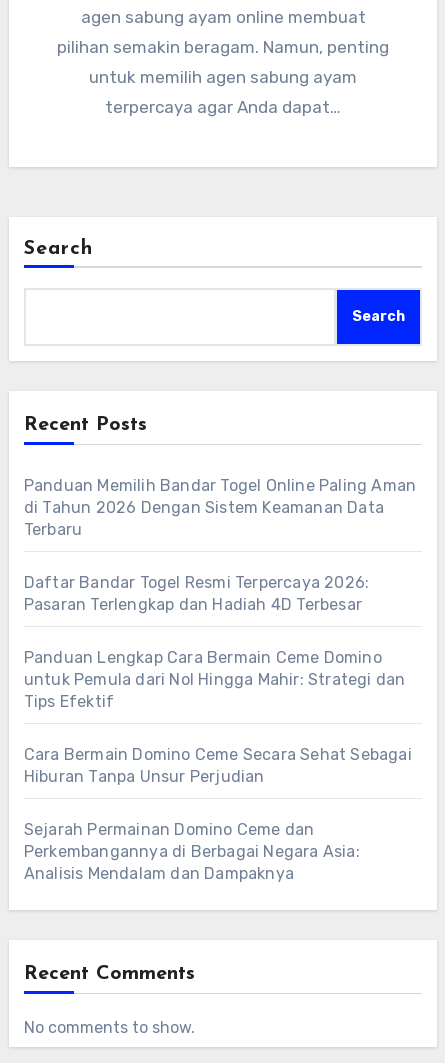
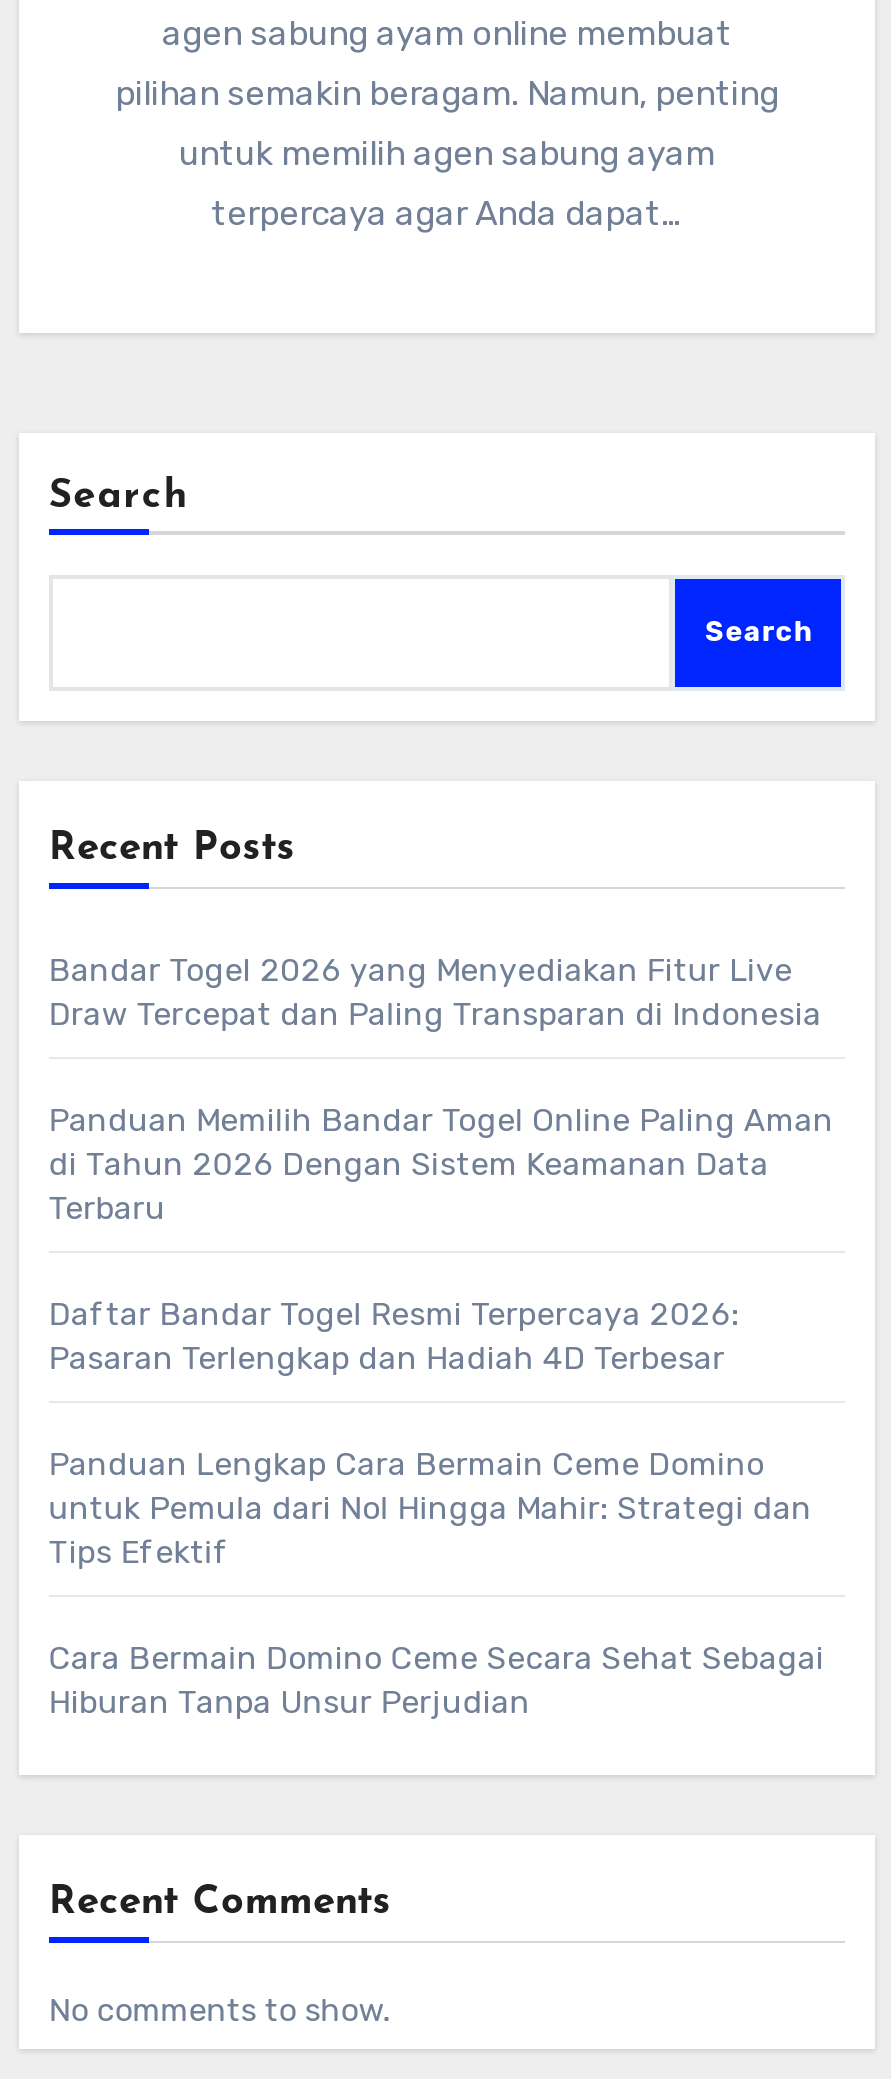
+ Bandar Togel 2026 yang Menyediakan Fitur Live
+ Draw Tercepat dan Paling Transparan di Indonesia

moved down: Panduan Memilih Bandar Togel Online Paling Aman | di Tahun 2026 Dengan Sistem Keamanan Data | Terbaru | ... | Cara Bermain Domino Ceme Secara Sehat Sebagai | Hiburan Tanpa Unsur Perjudian

- Sejarah Permainan Domino Ceme dan
- Perkembangannya di Berbagai Negara Asia:
- Analisis Mendalam dan Dampaknya
